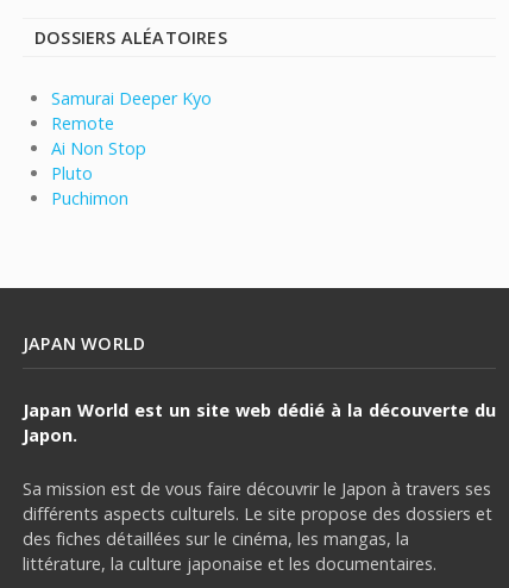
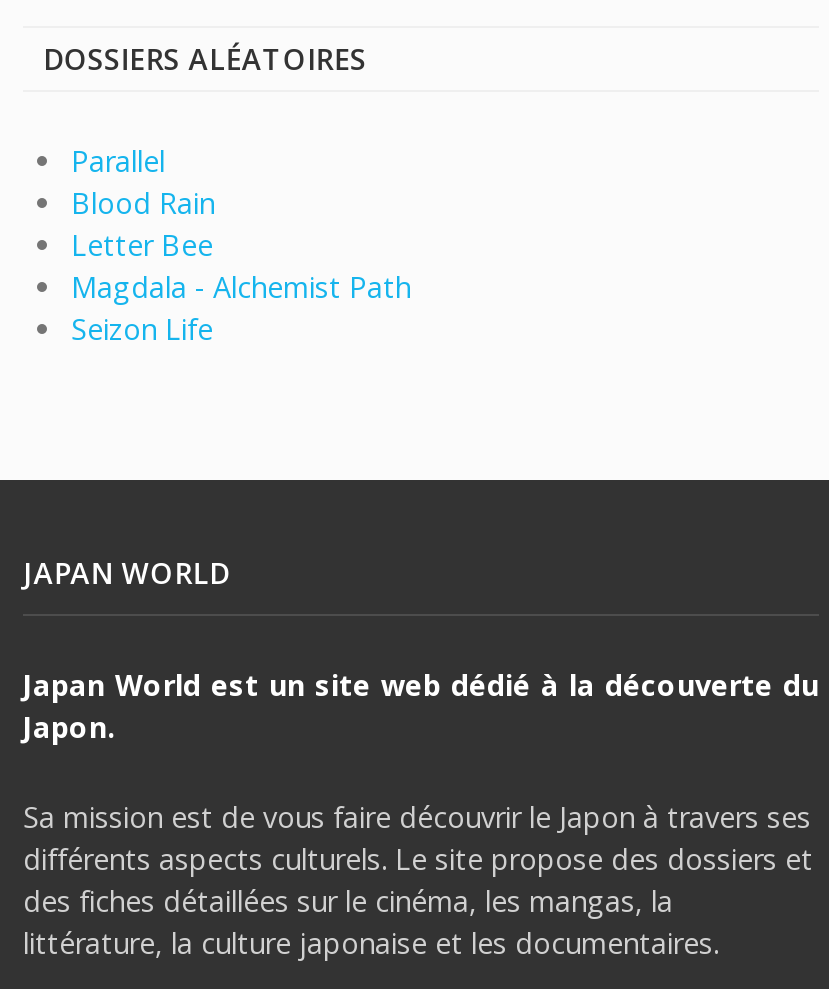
- Samurai Deeper Kyo
- Remote
- Ai Non Stop
- Pluto
- Puchimon
+ Parallel
+ Blood Rain
+ Letter Bee
+ Magdala - Alchemist Path
+ Seizon Life
